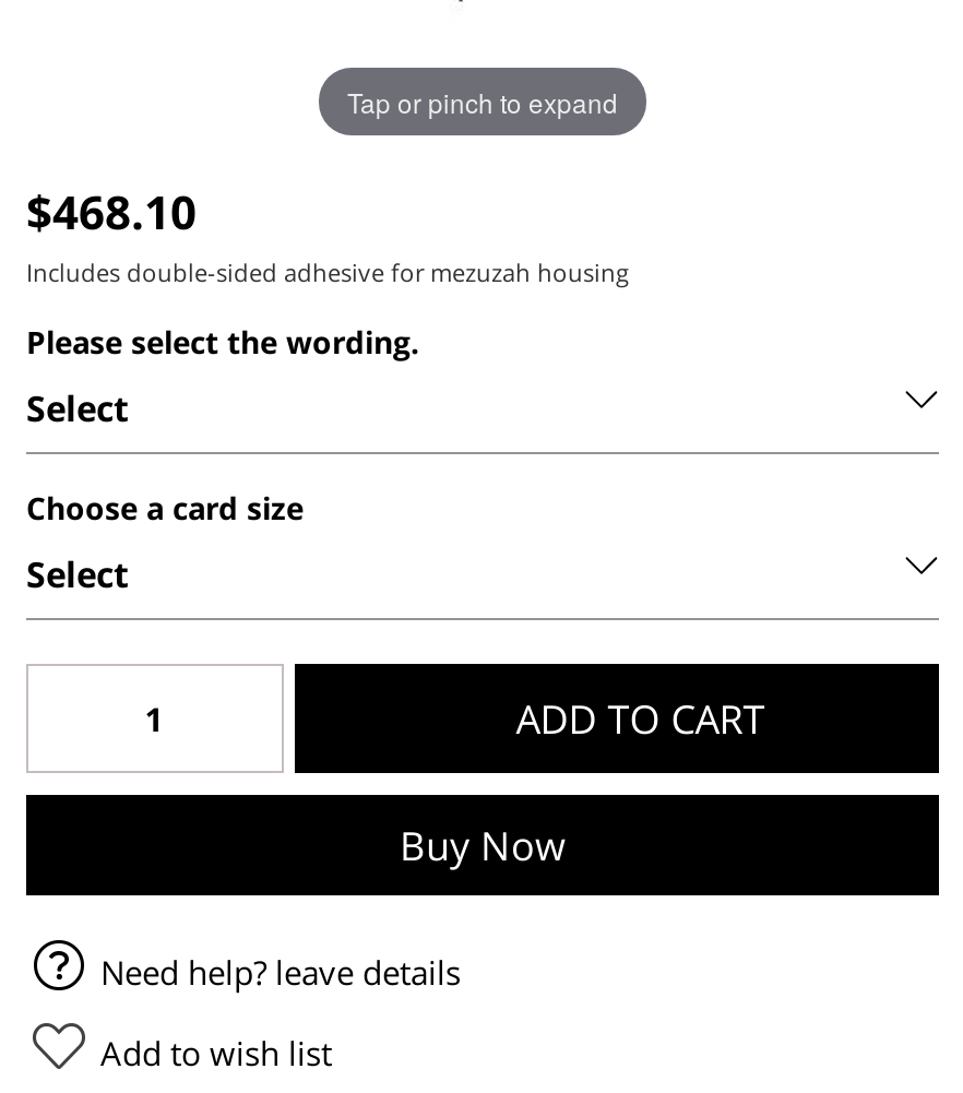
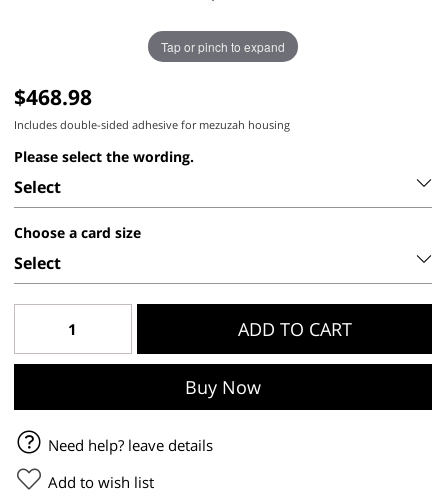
- $468.10
+ $468.98
